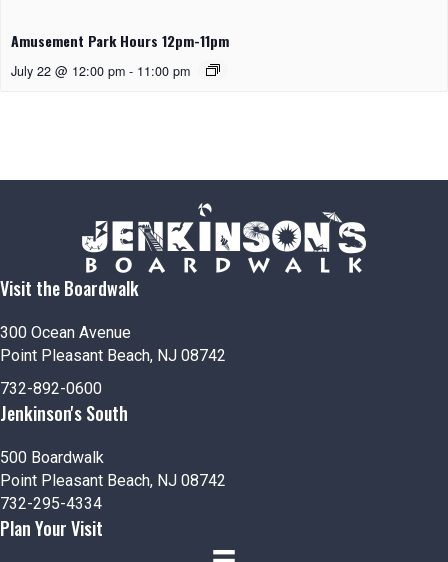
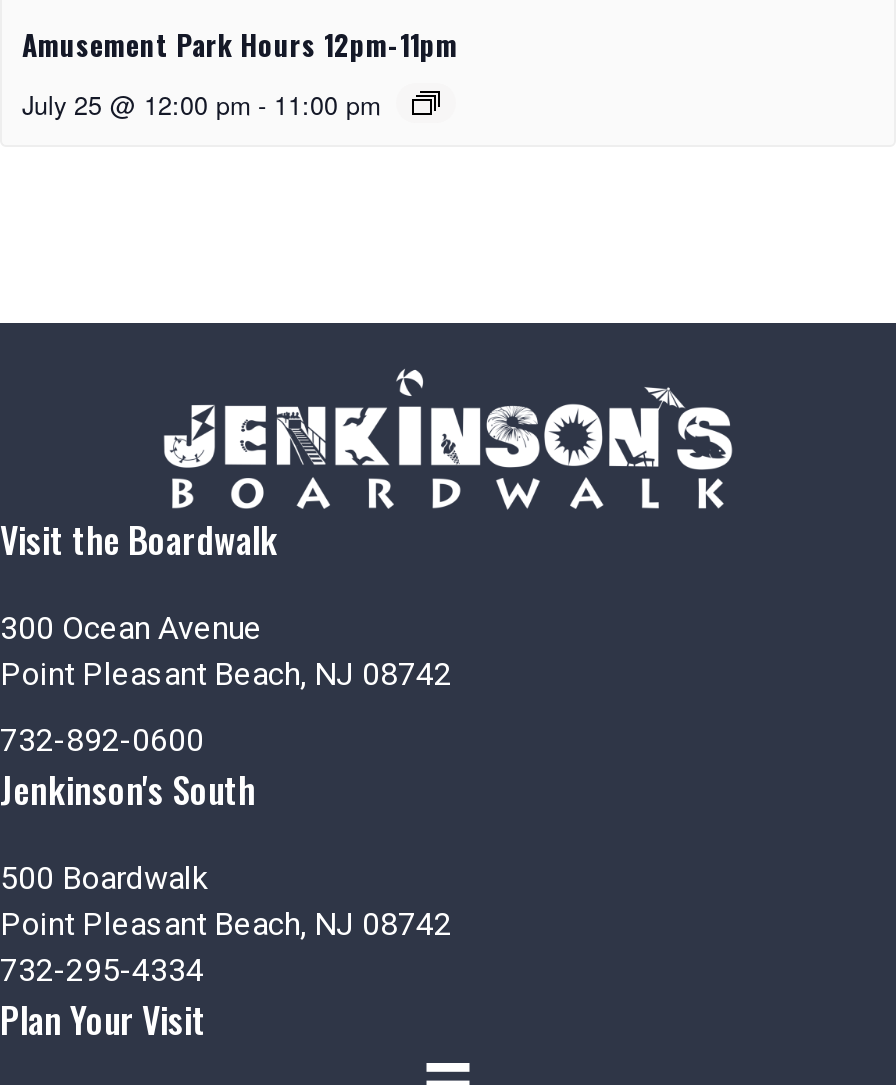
- July 22 @ 12:00 pm - 11:00 pm
+ July 25 @ 12:00 pm - 11:00 pm
